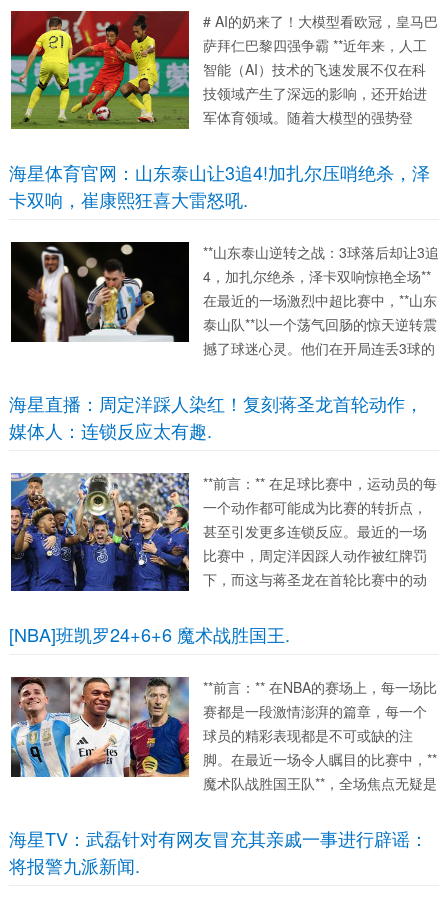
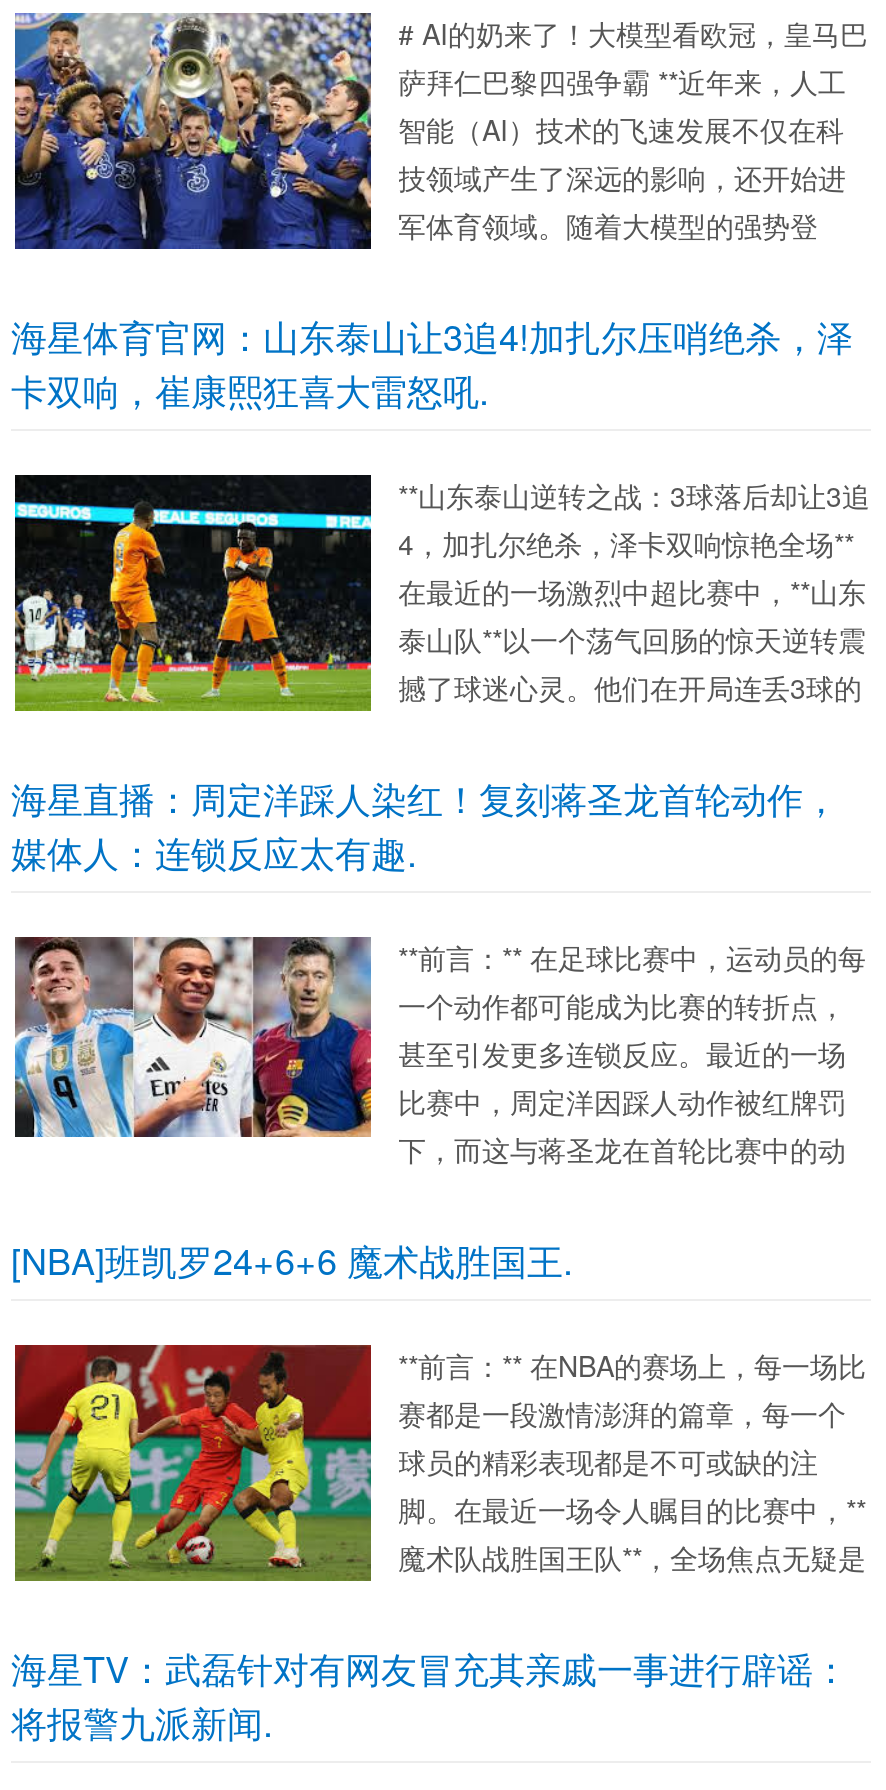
moved down: [image]

- [image]
+ [image]

moved up: [image]

moved up: [image]
